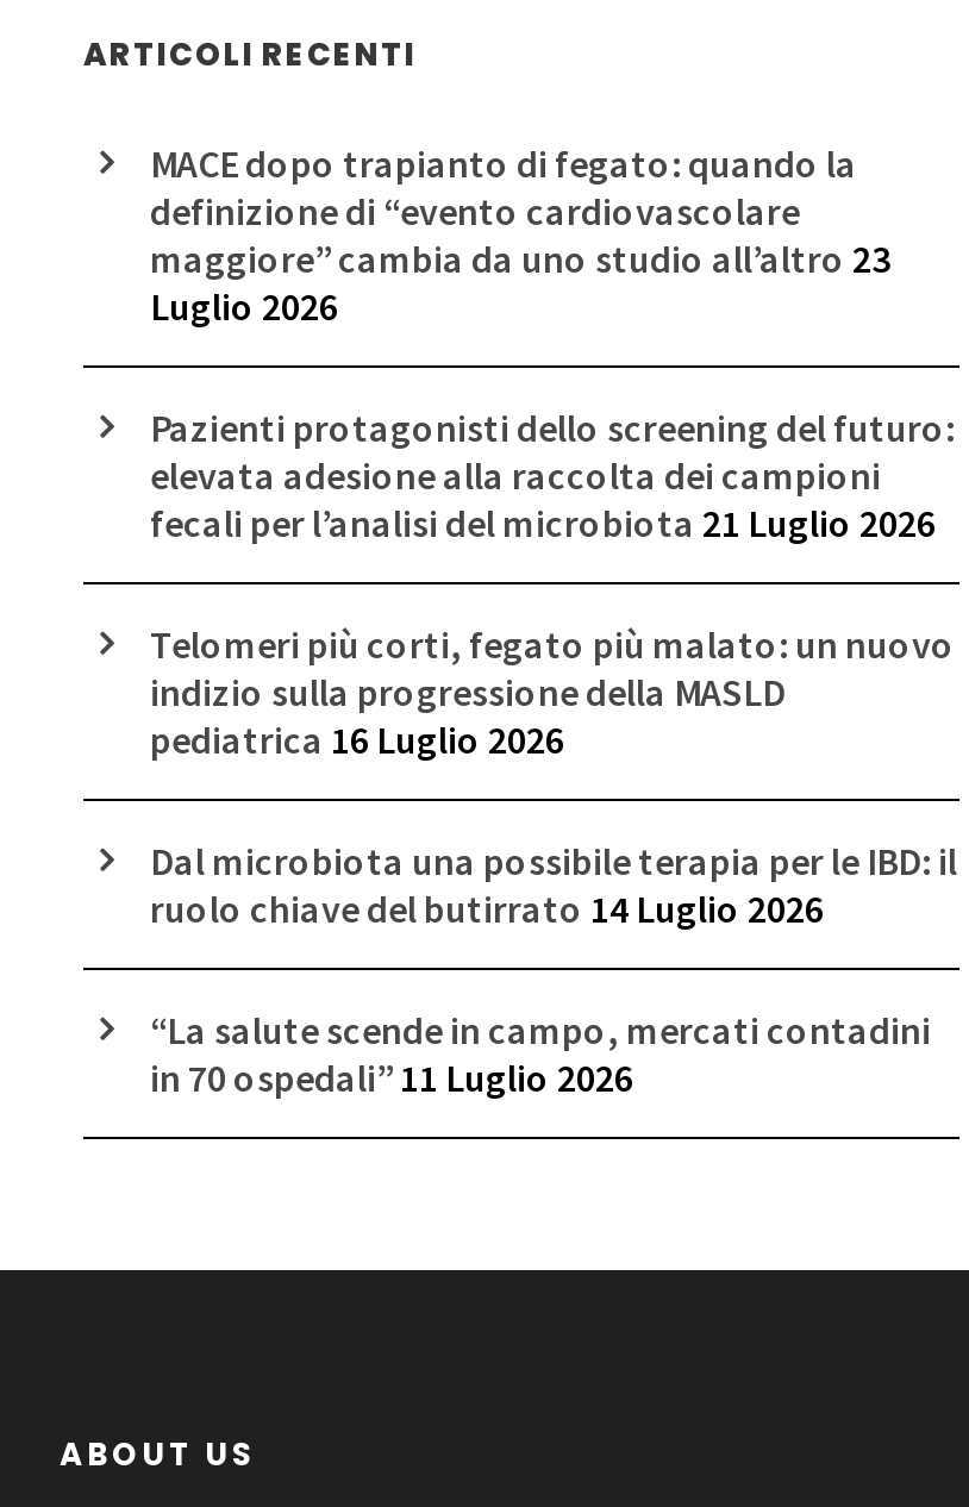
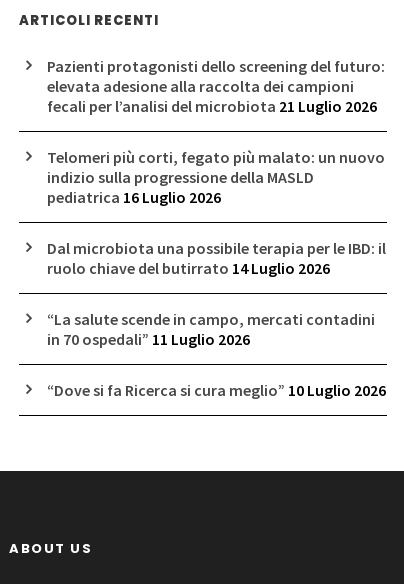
- MACE dopo trapianto di fegato: quando la
- definizione di “evento cardiovascolare
- maggiore” cambia da uno studio all’altro 23
- Luglio 2026

moved up: Pazienti protagonisti dello screening del futuro: | elevata adesione alla raccolta dei campioni | fecali per l’analisi del microbiota 21 Luglio 2026 | ... | “La salute scende in campo, mercati contadini | in 70 ospedali” 11 Luglio 2026

+ “Dove si fa Ricerca si cura meglio” 10 Luglio 2026
